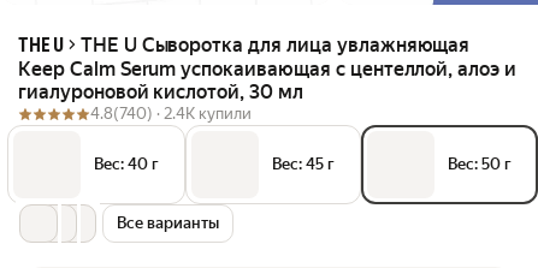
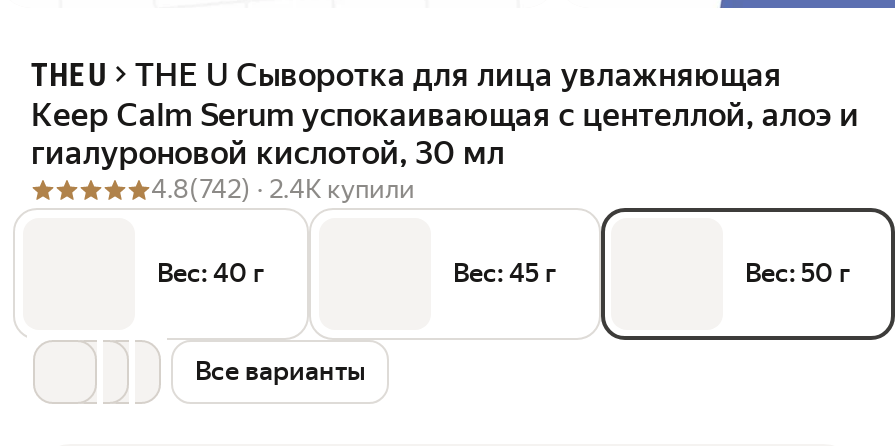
- 4.8(740) · 2.4K купили
+ 4.8(742) · 2.4K купили
